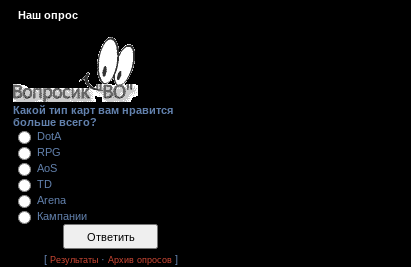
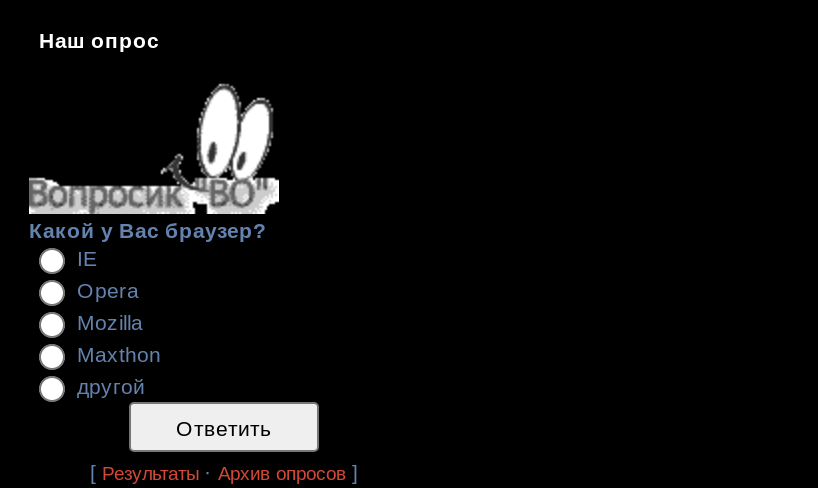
- Какой тип карт вам нравится
- больше всего?
- DotA
- RPG
- AoS
- TD
- Arena
- Кампании
+ Какой у Вас браузер?
+ IE
+ Opera
+ Mozilla
+ Maxthon
+ другой
